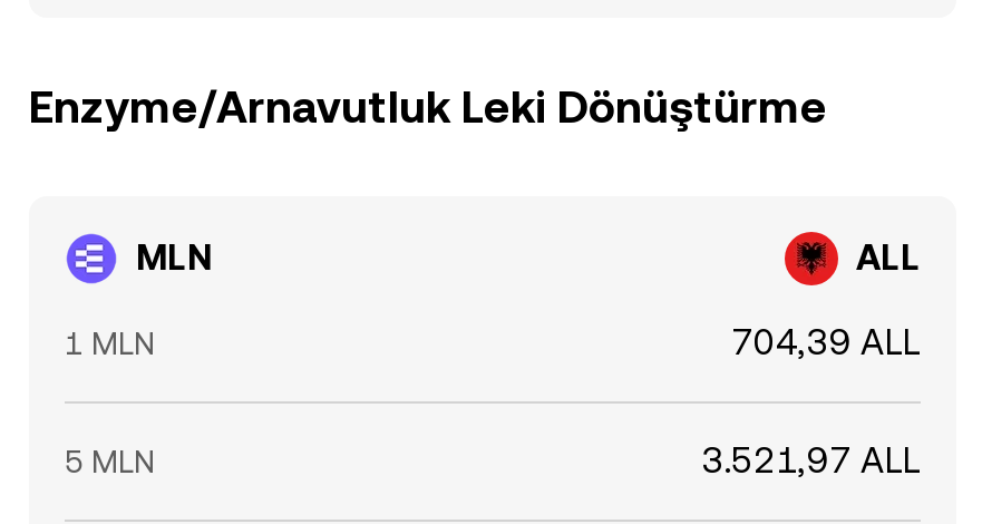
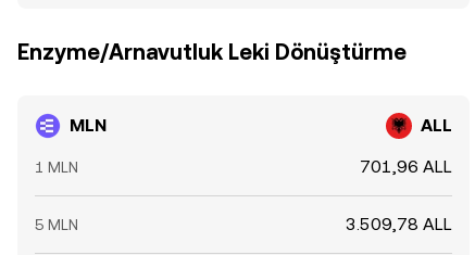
- 704,39 ALL
+ 701,96 ALL

- 3.521,97 ALL
+ 3.509,78 ALL
